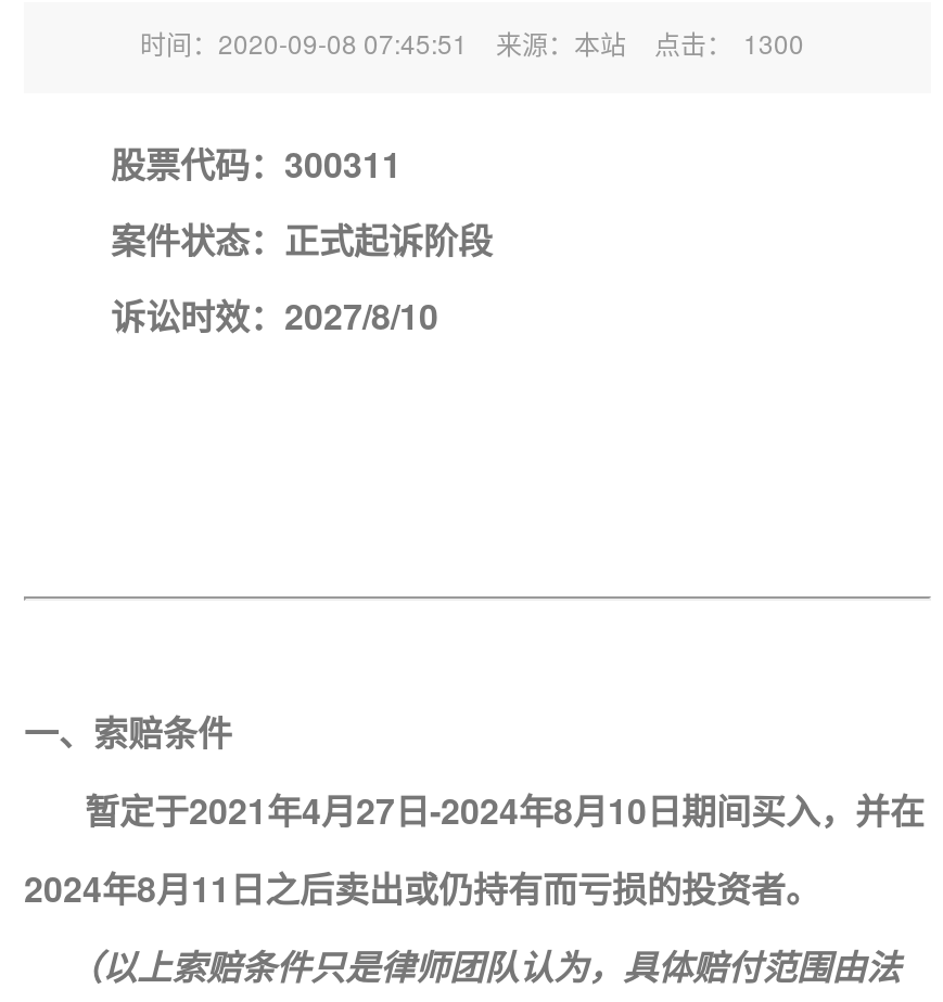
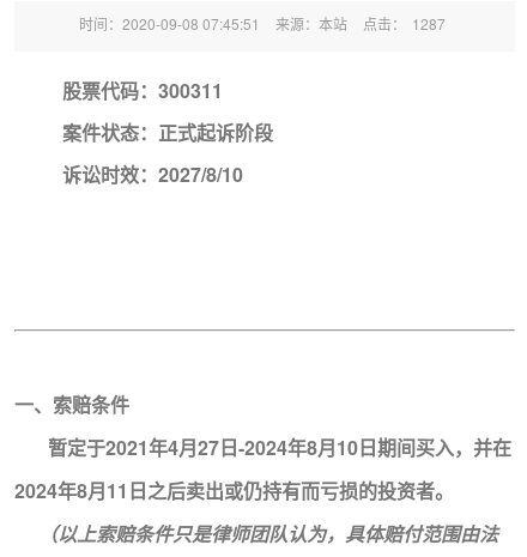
- 时间：2020-09-08 07:45:51 来源：本站 点击： 1300
+ 时间：2020-09-08 07:45:51 来源：本站 点击： 1287
